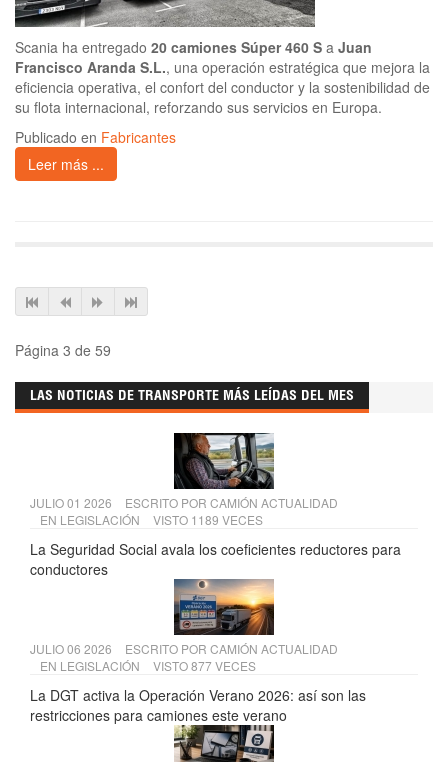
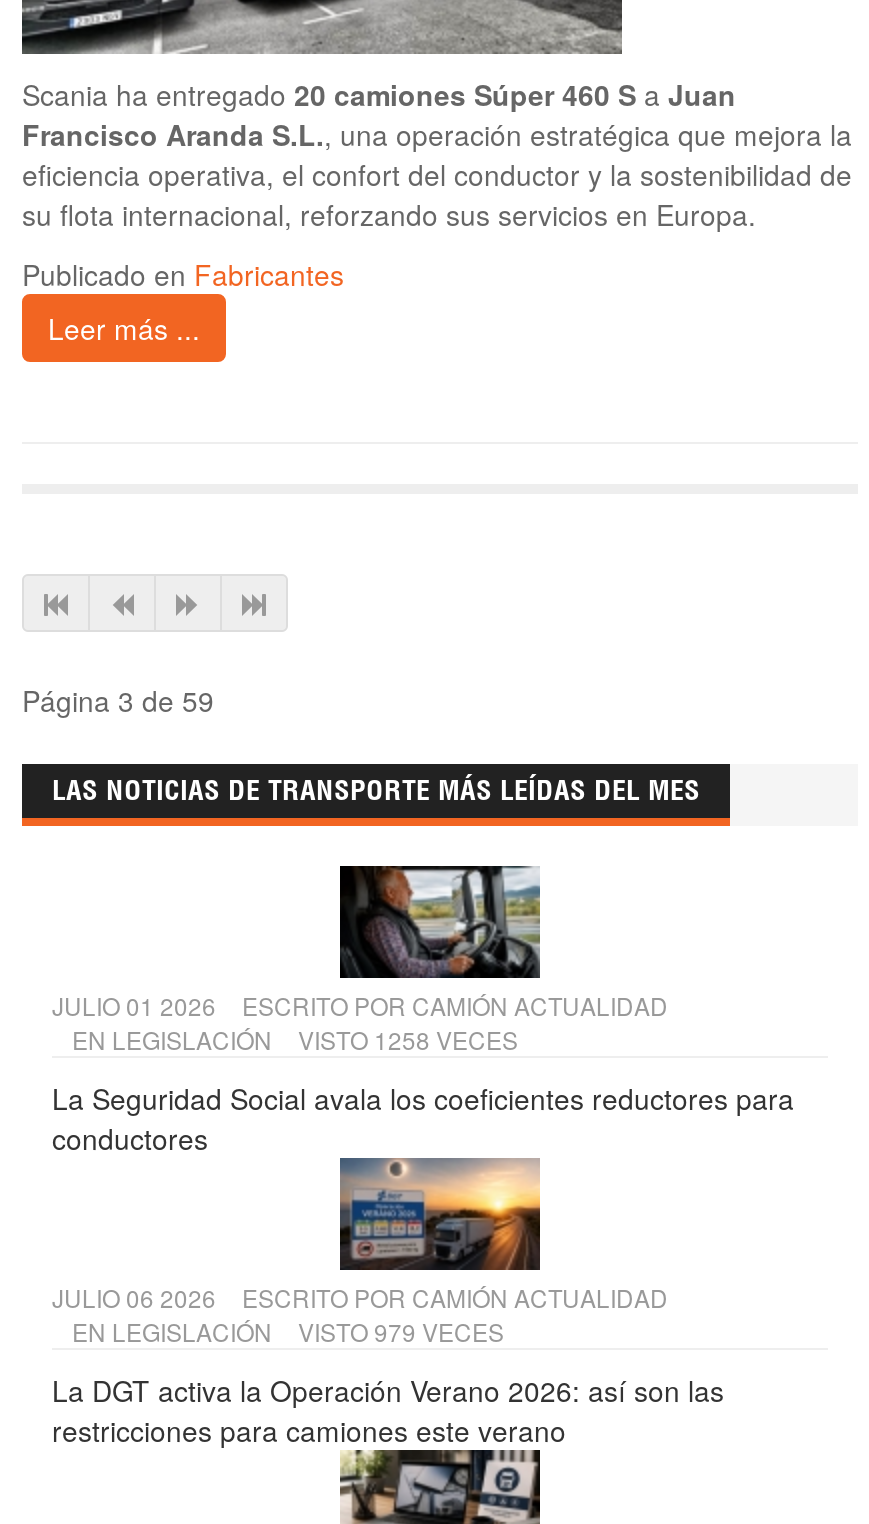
- EN LEGISLACIÓN VISTO 1189 VECES
+ EN LEGISLACIÓN VISTO 1258 VECES

- EN LEGISLACIÓN VISTO 877 VECES
+ EN LEGISLACIÓN VISTO 979 VECES
